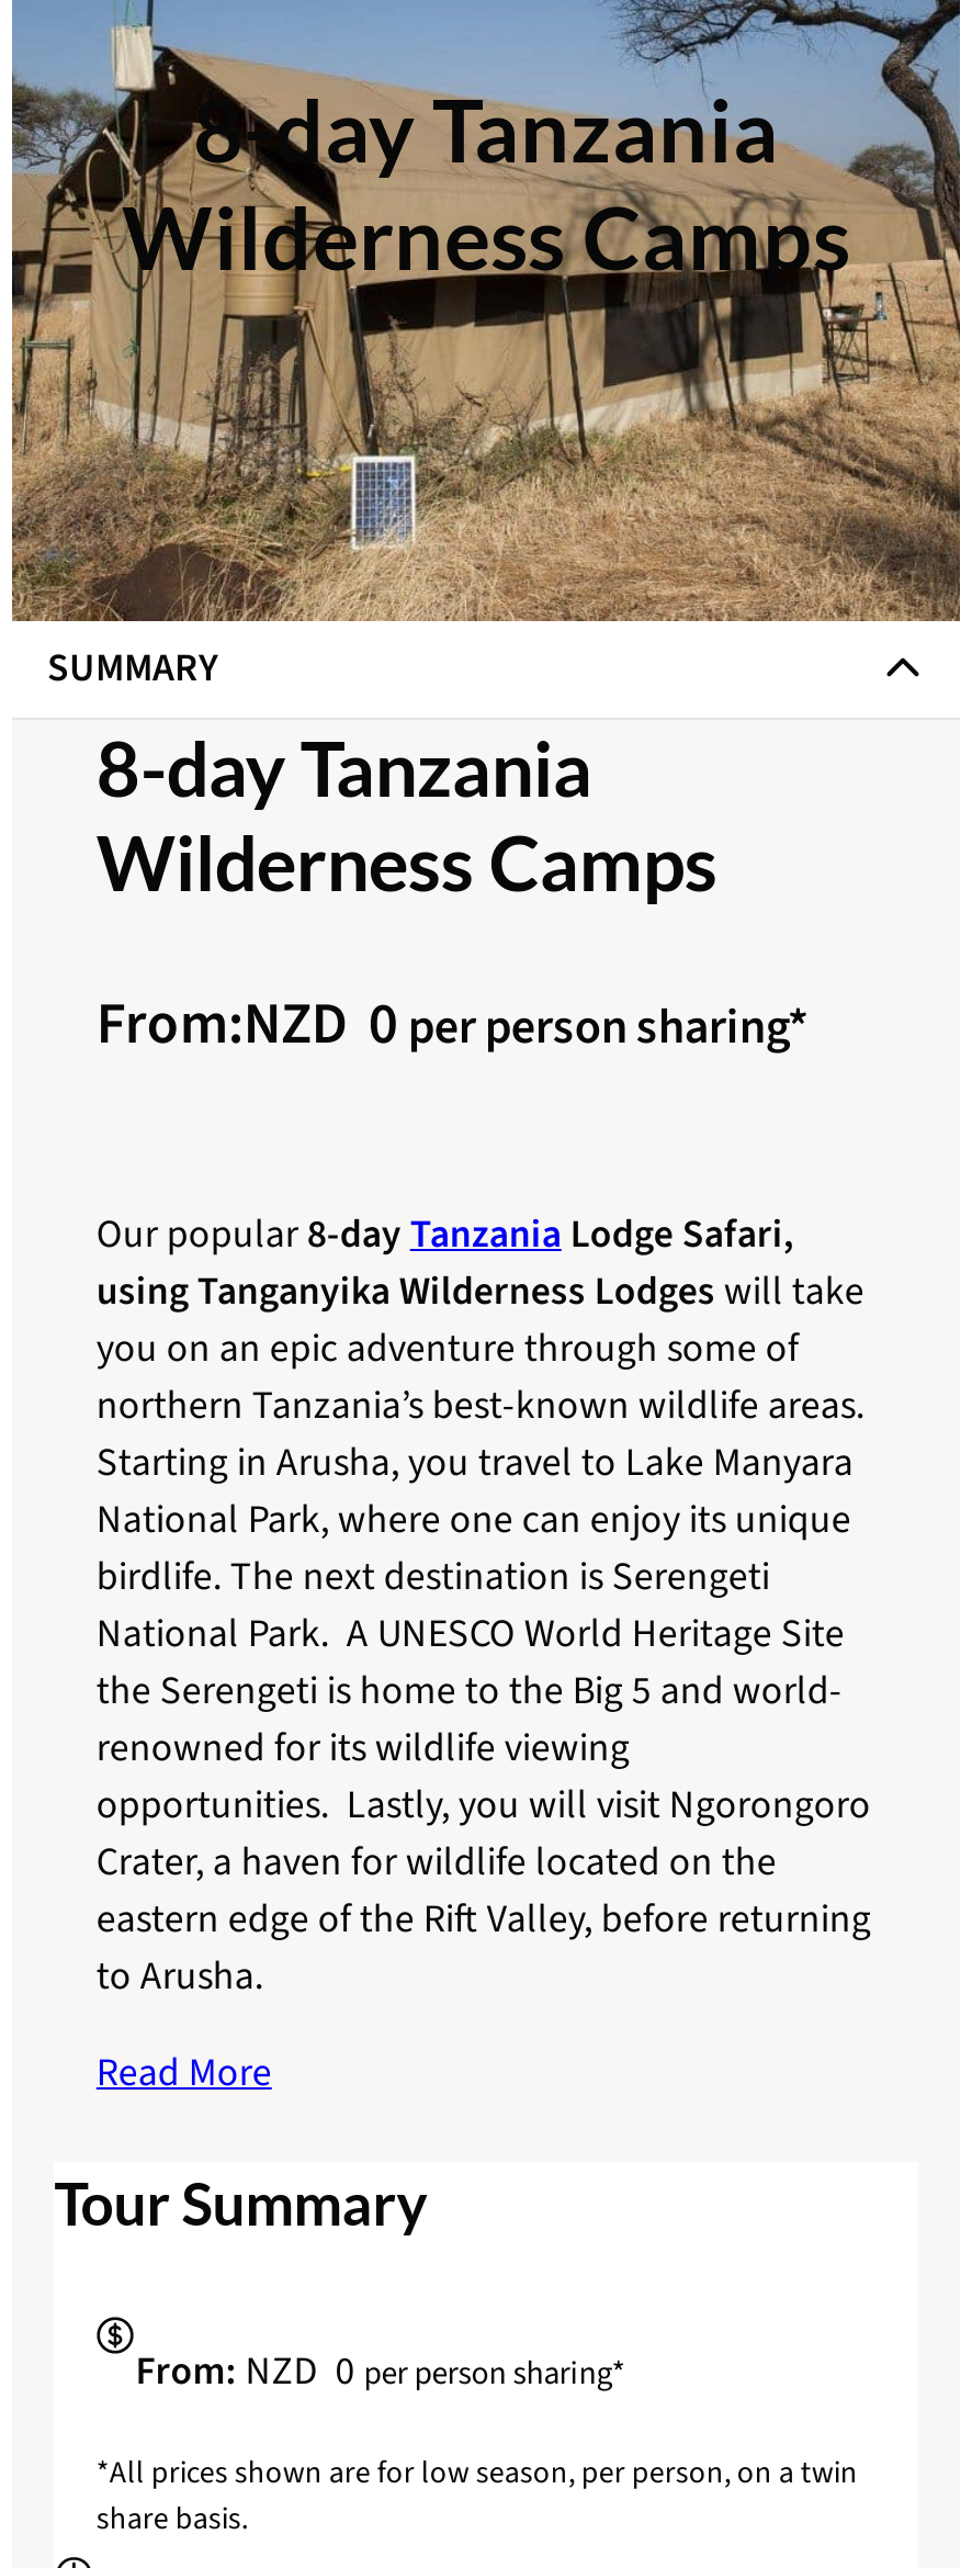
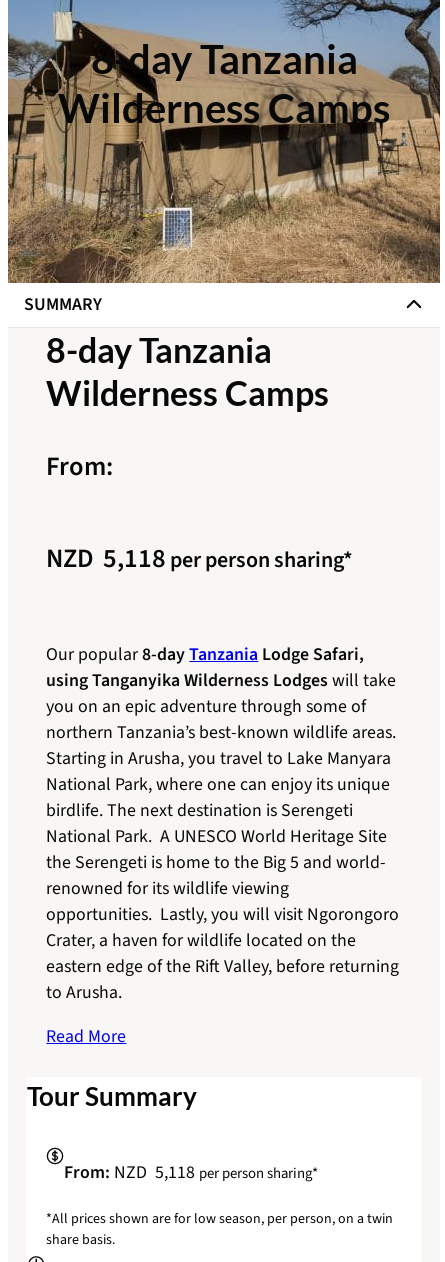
- From:NZD 0 per person sharing*
+ From:
+ NZD 5,118 per person sharing*

- From: NZD 0 per person sharing*
+ From: NZD 5,118 per person sharing*
